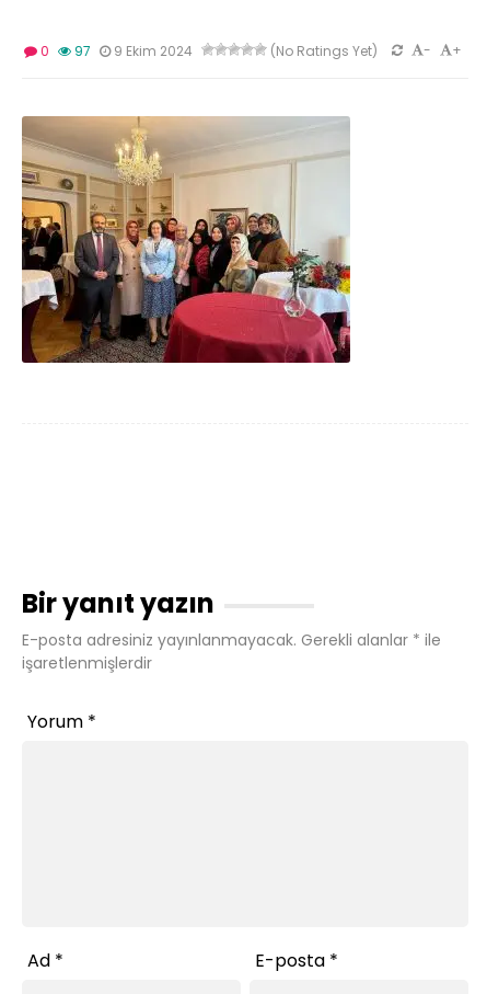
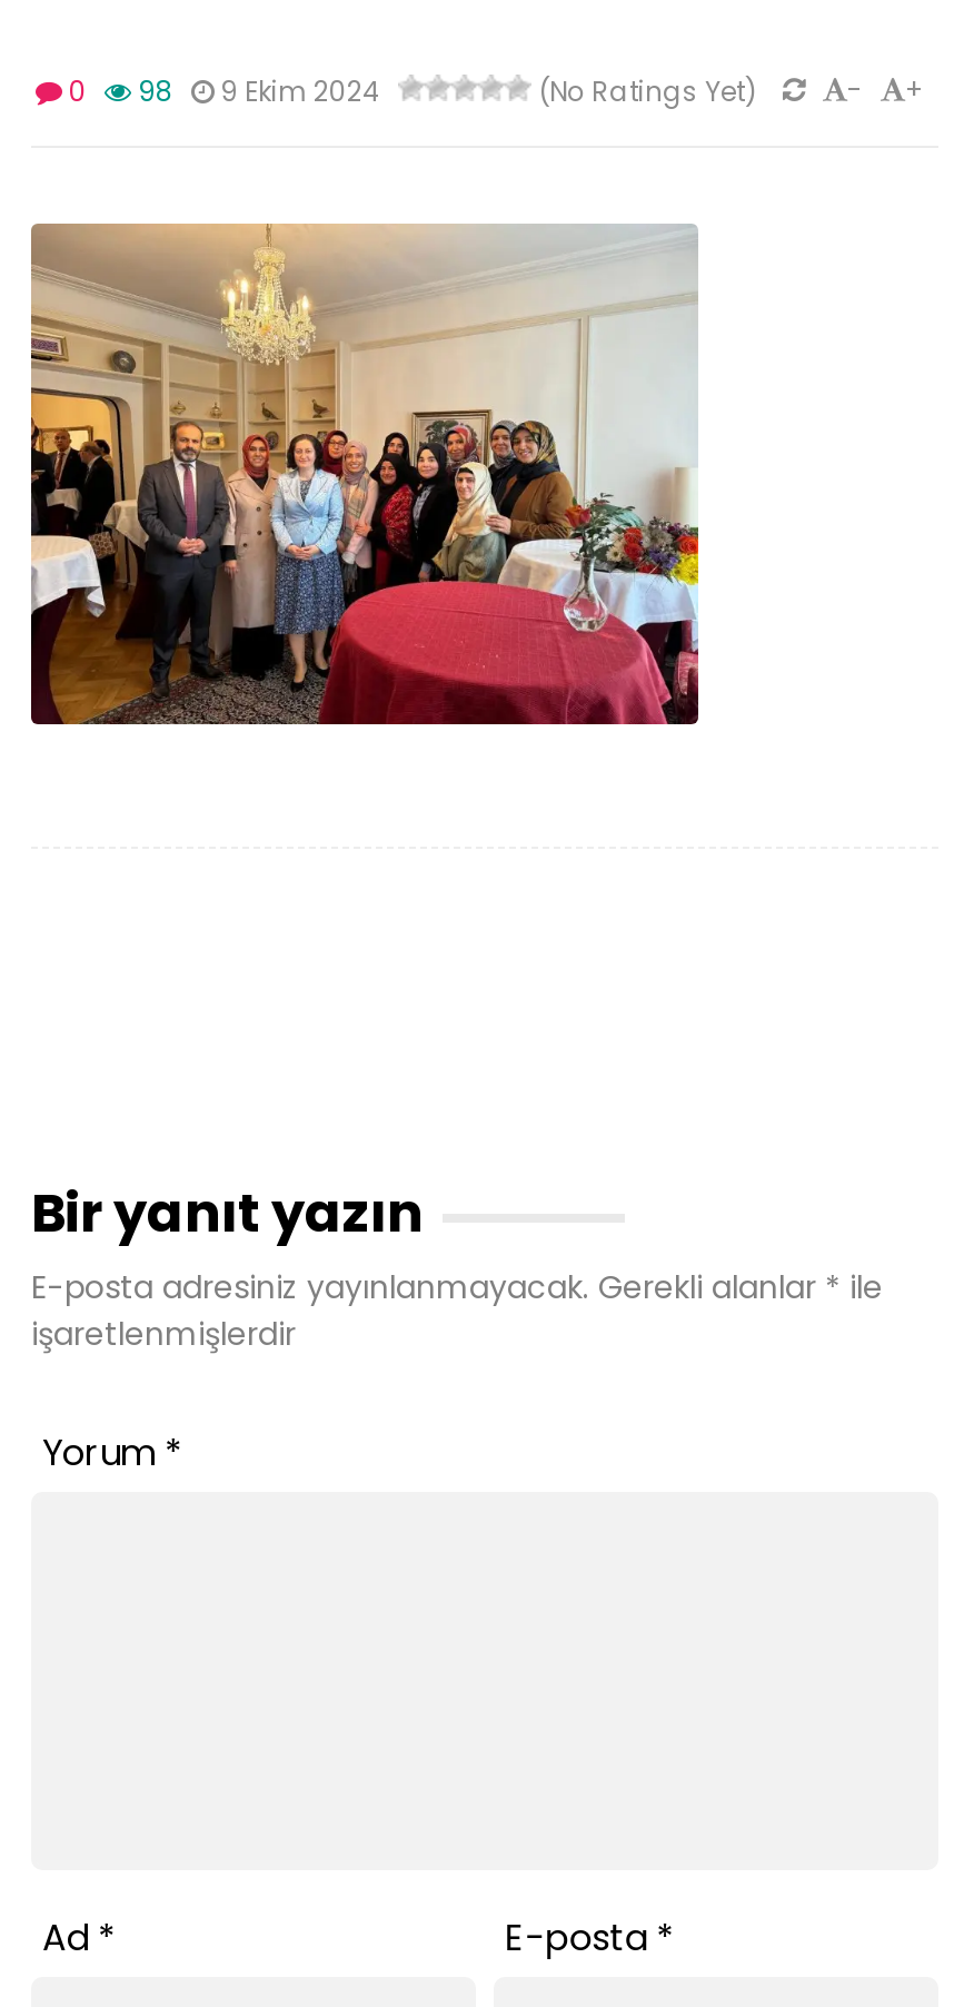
- 0 97 9 Ekim 2024
+ 0 98 9 Ekim 2024
